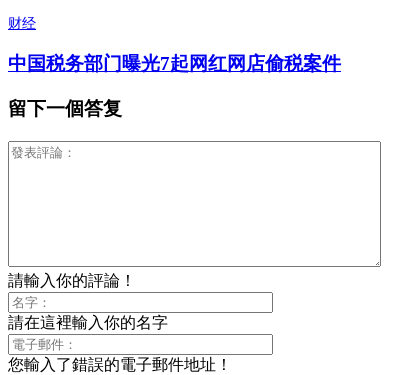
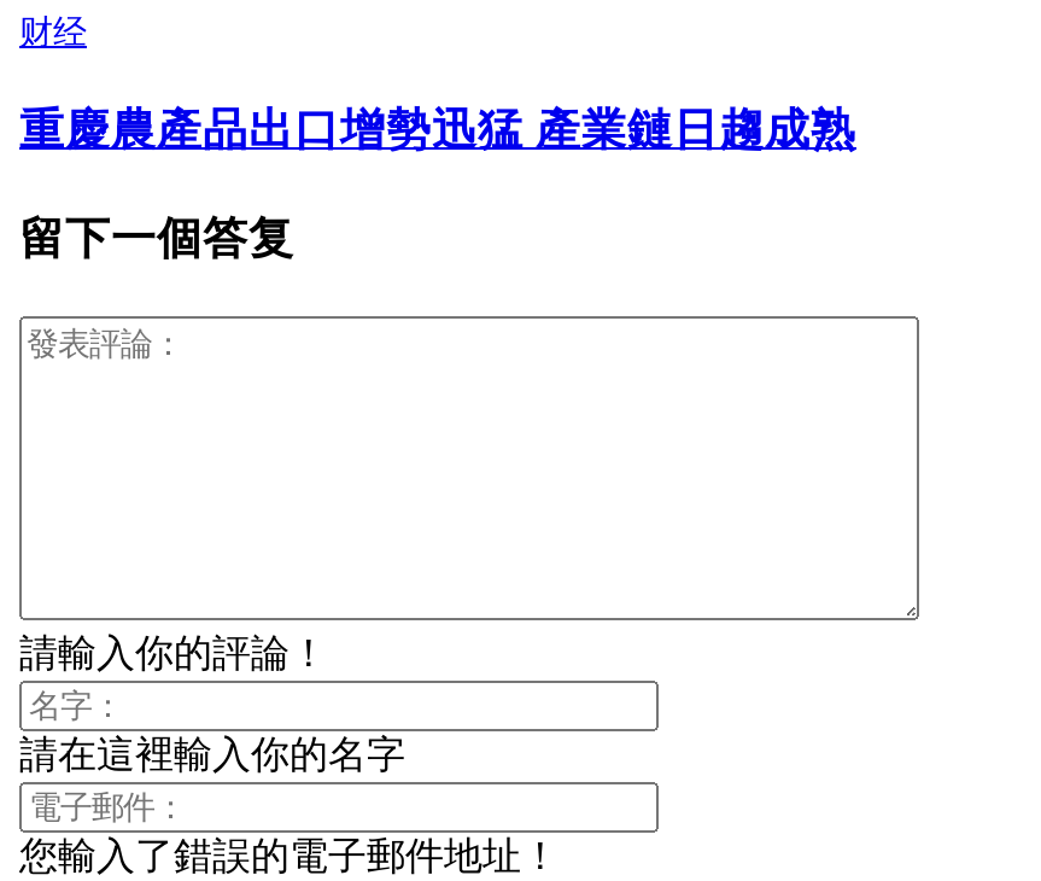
- 中国税务部门曝光7起网红网店偷税案件
+ 重慶農產品出口增勢迅猛 產業鏈日趨成熟
